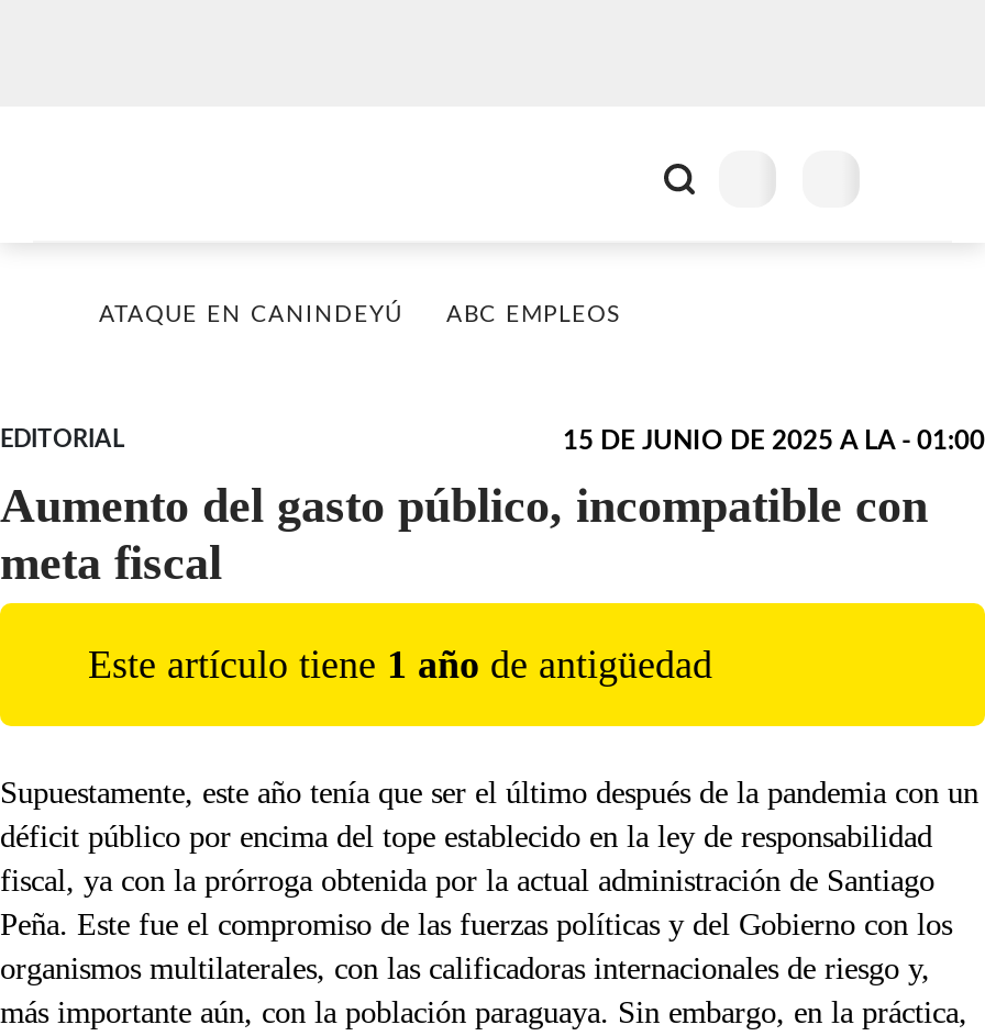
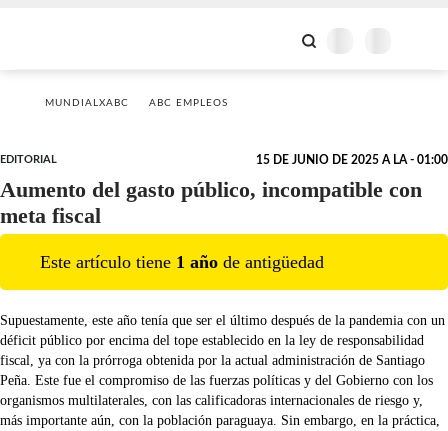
- ATAQUE EN CANINDEYÚ
+ MUNDIALXABC
